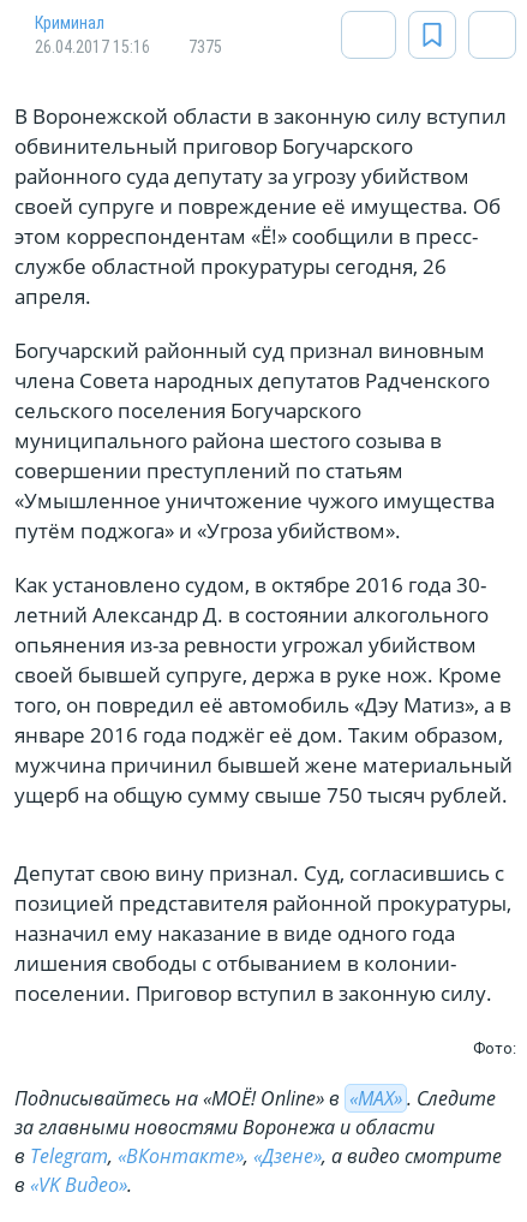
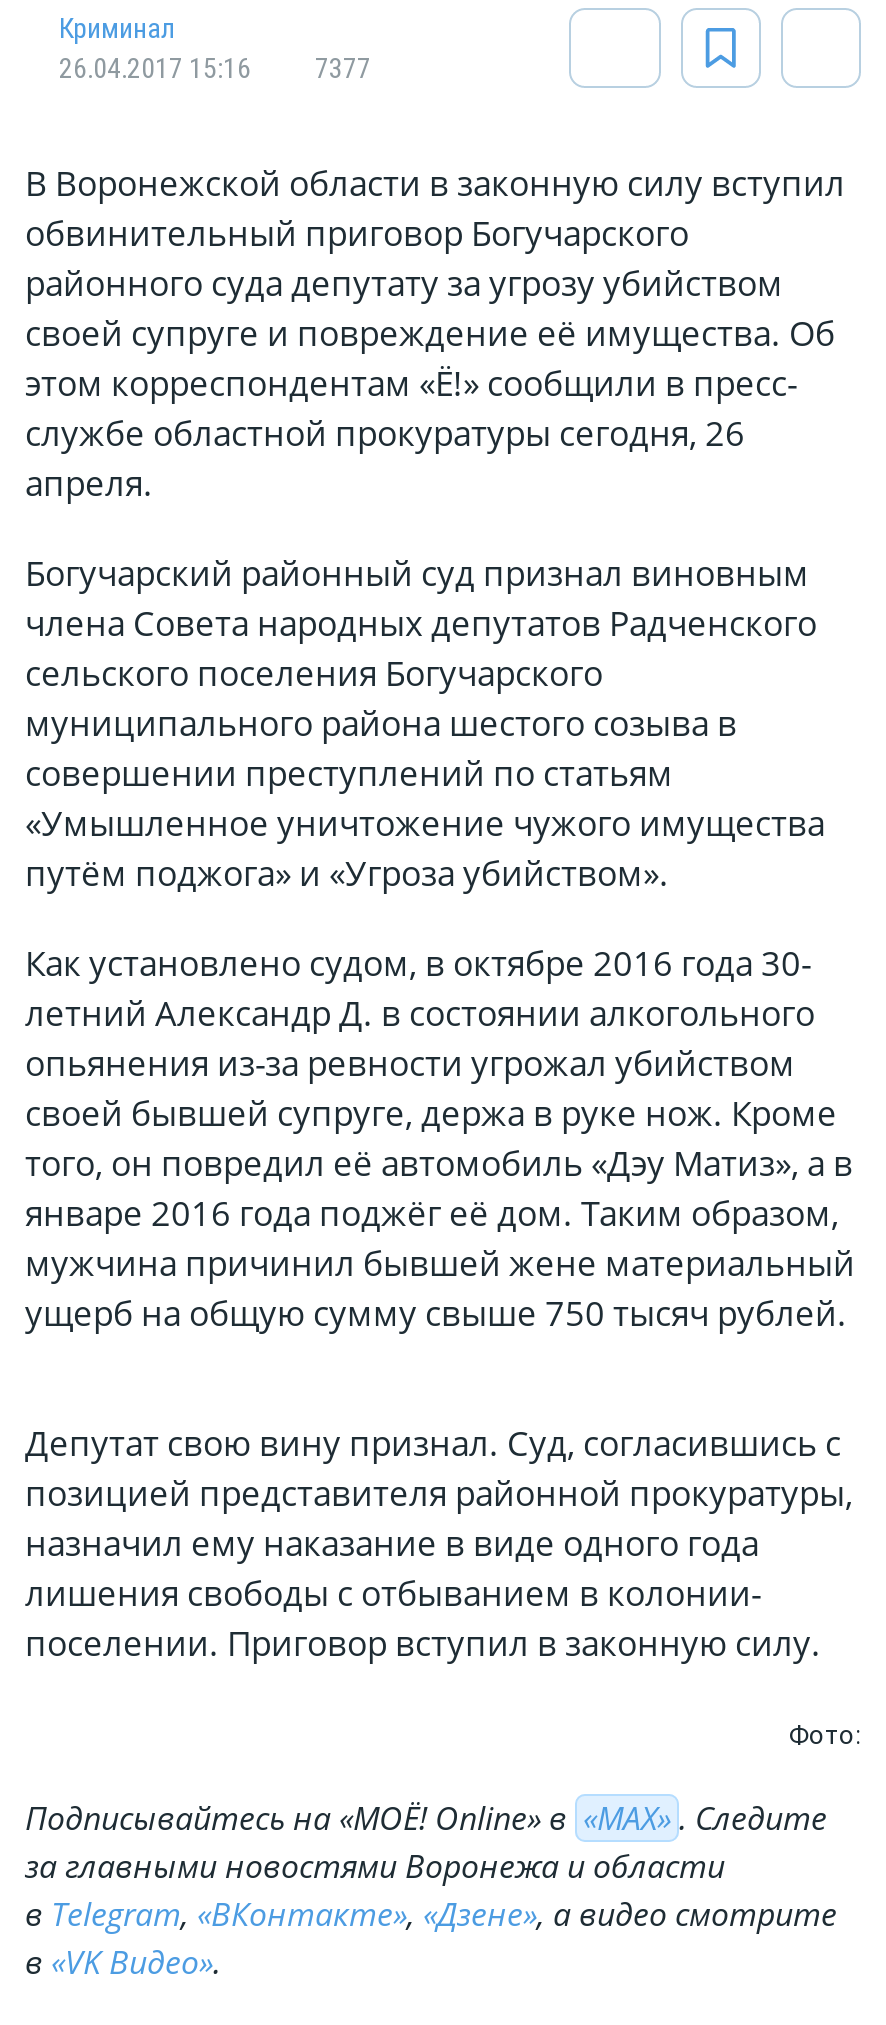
- 26.04.2017 15:16 7375
+ 26.04.2017 15:16 7377
